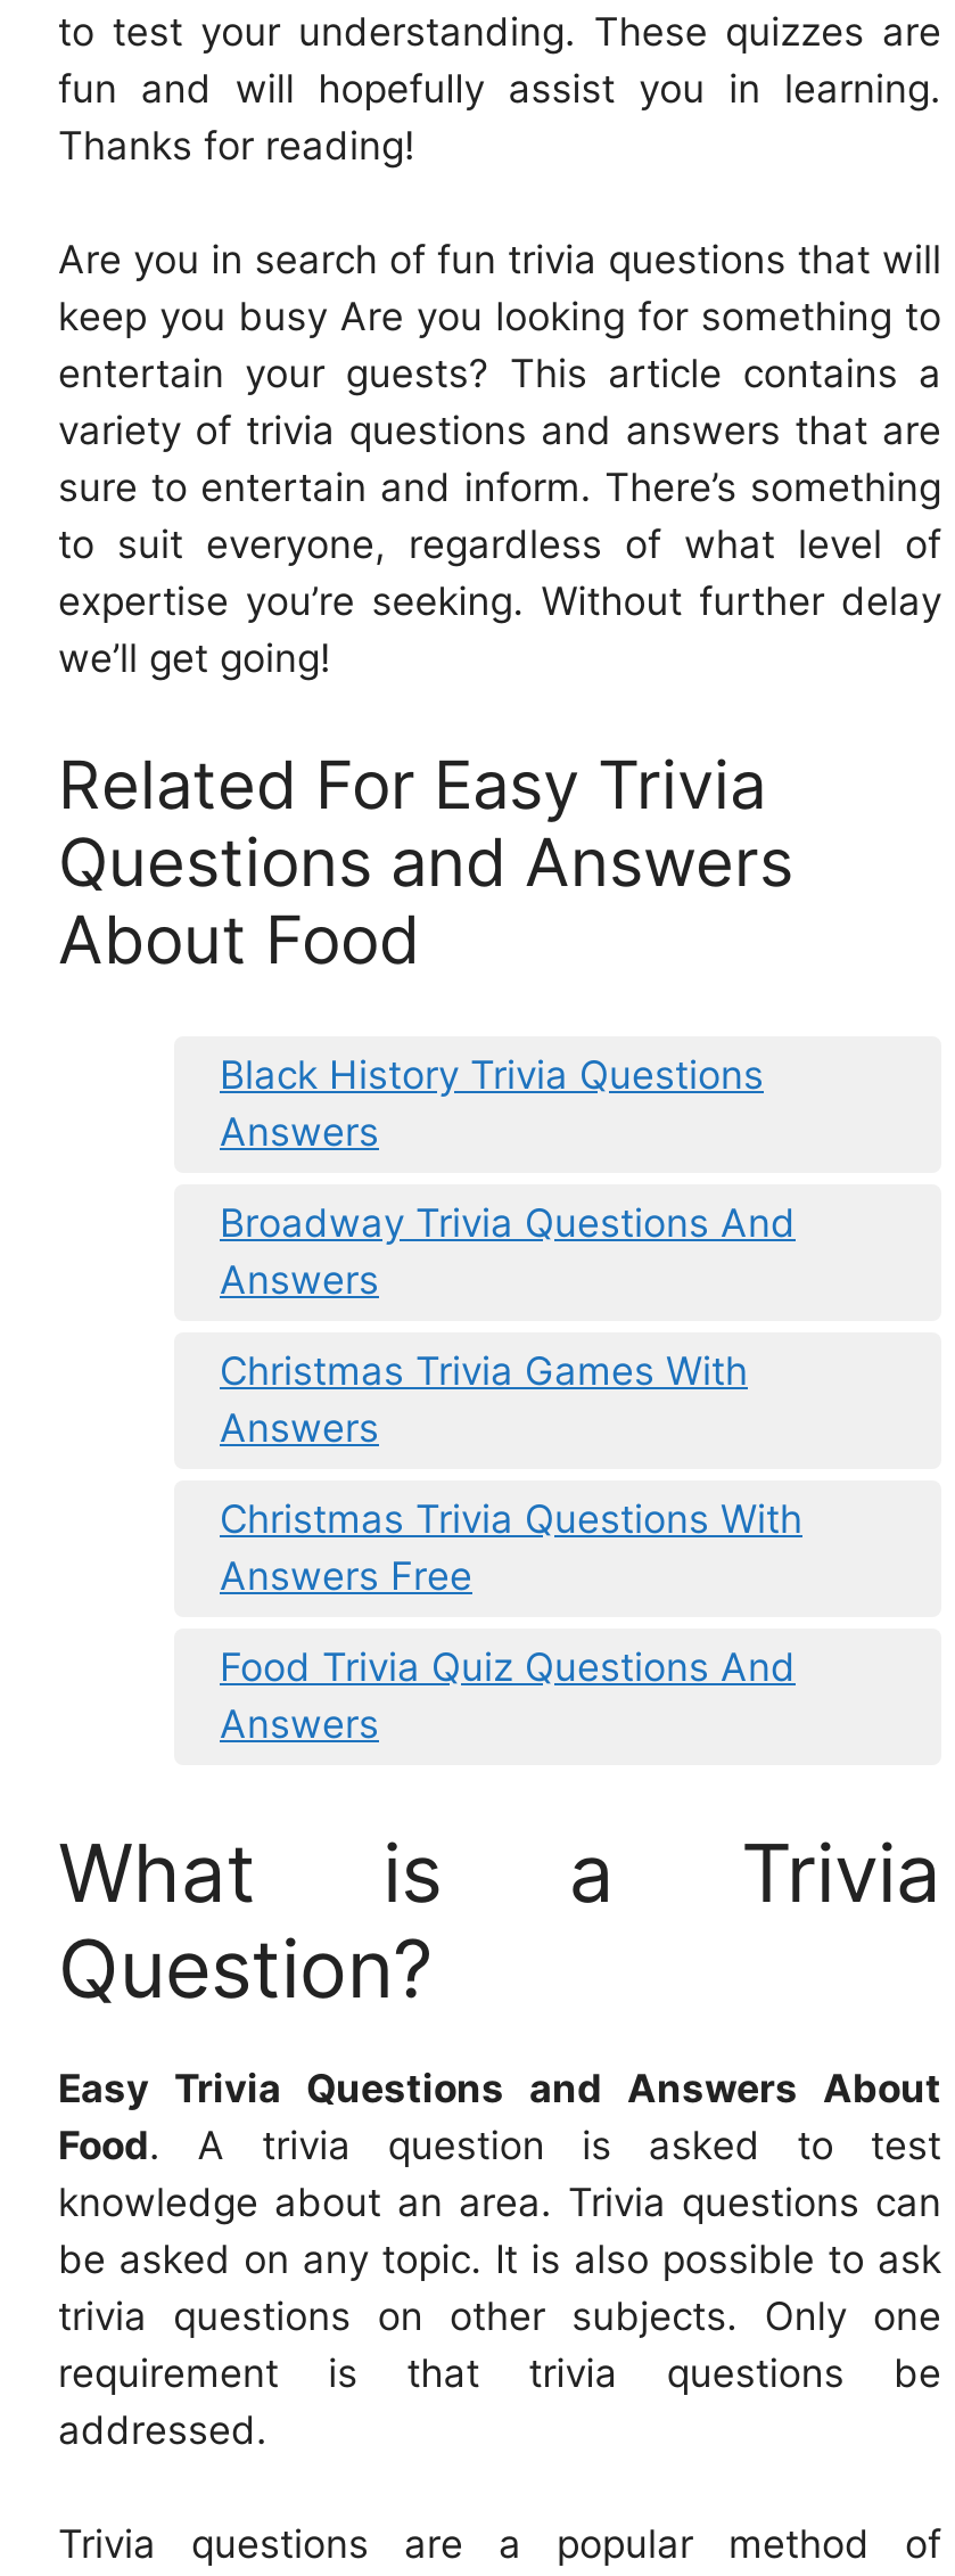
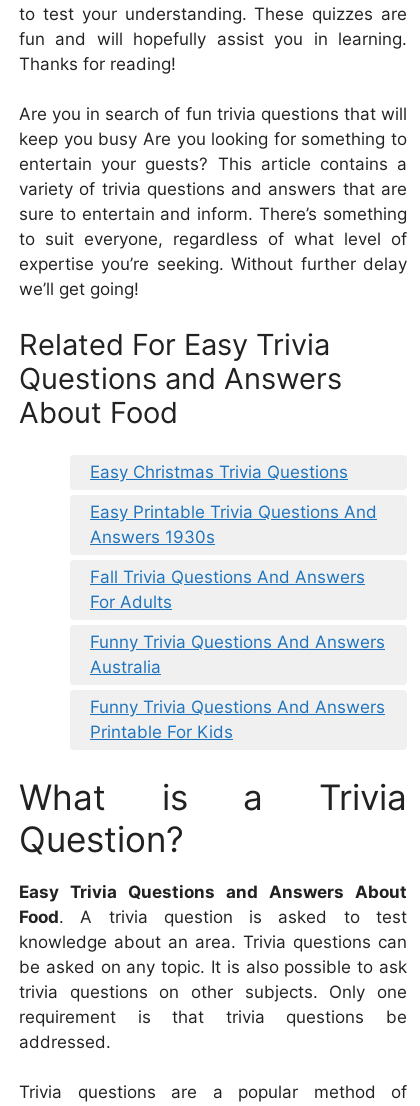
- Black History Trivia Questions
- Answers
+ Easy Christmas Trivia Questions

- Broadway Trivia Questions And
- Answers
+ Easy Printable Trivia Questions And
+ Answers 1930s

- Christmas Trivia Games With
- Answers
+ Fall Trivia Questions And Answers
+ For Adults

- Christmas Trivia Questions With
- Answers Free
+ Funny Trivia Questions And Answers
+ Australia

- Food Trivia Quiz Questions And
- Answers
+ Funny Trivia Questions And Answers
+ Printable For Kids
